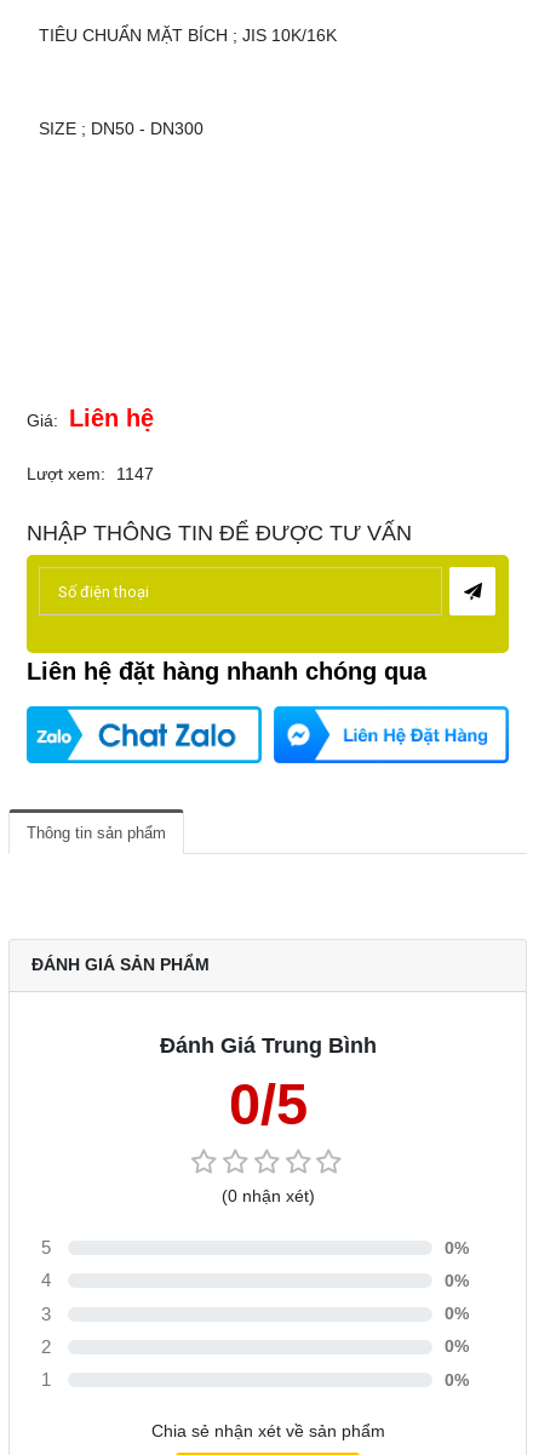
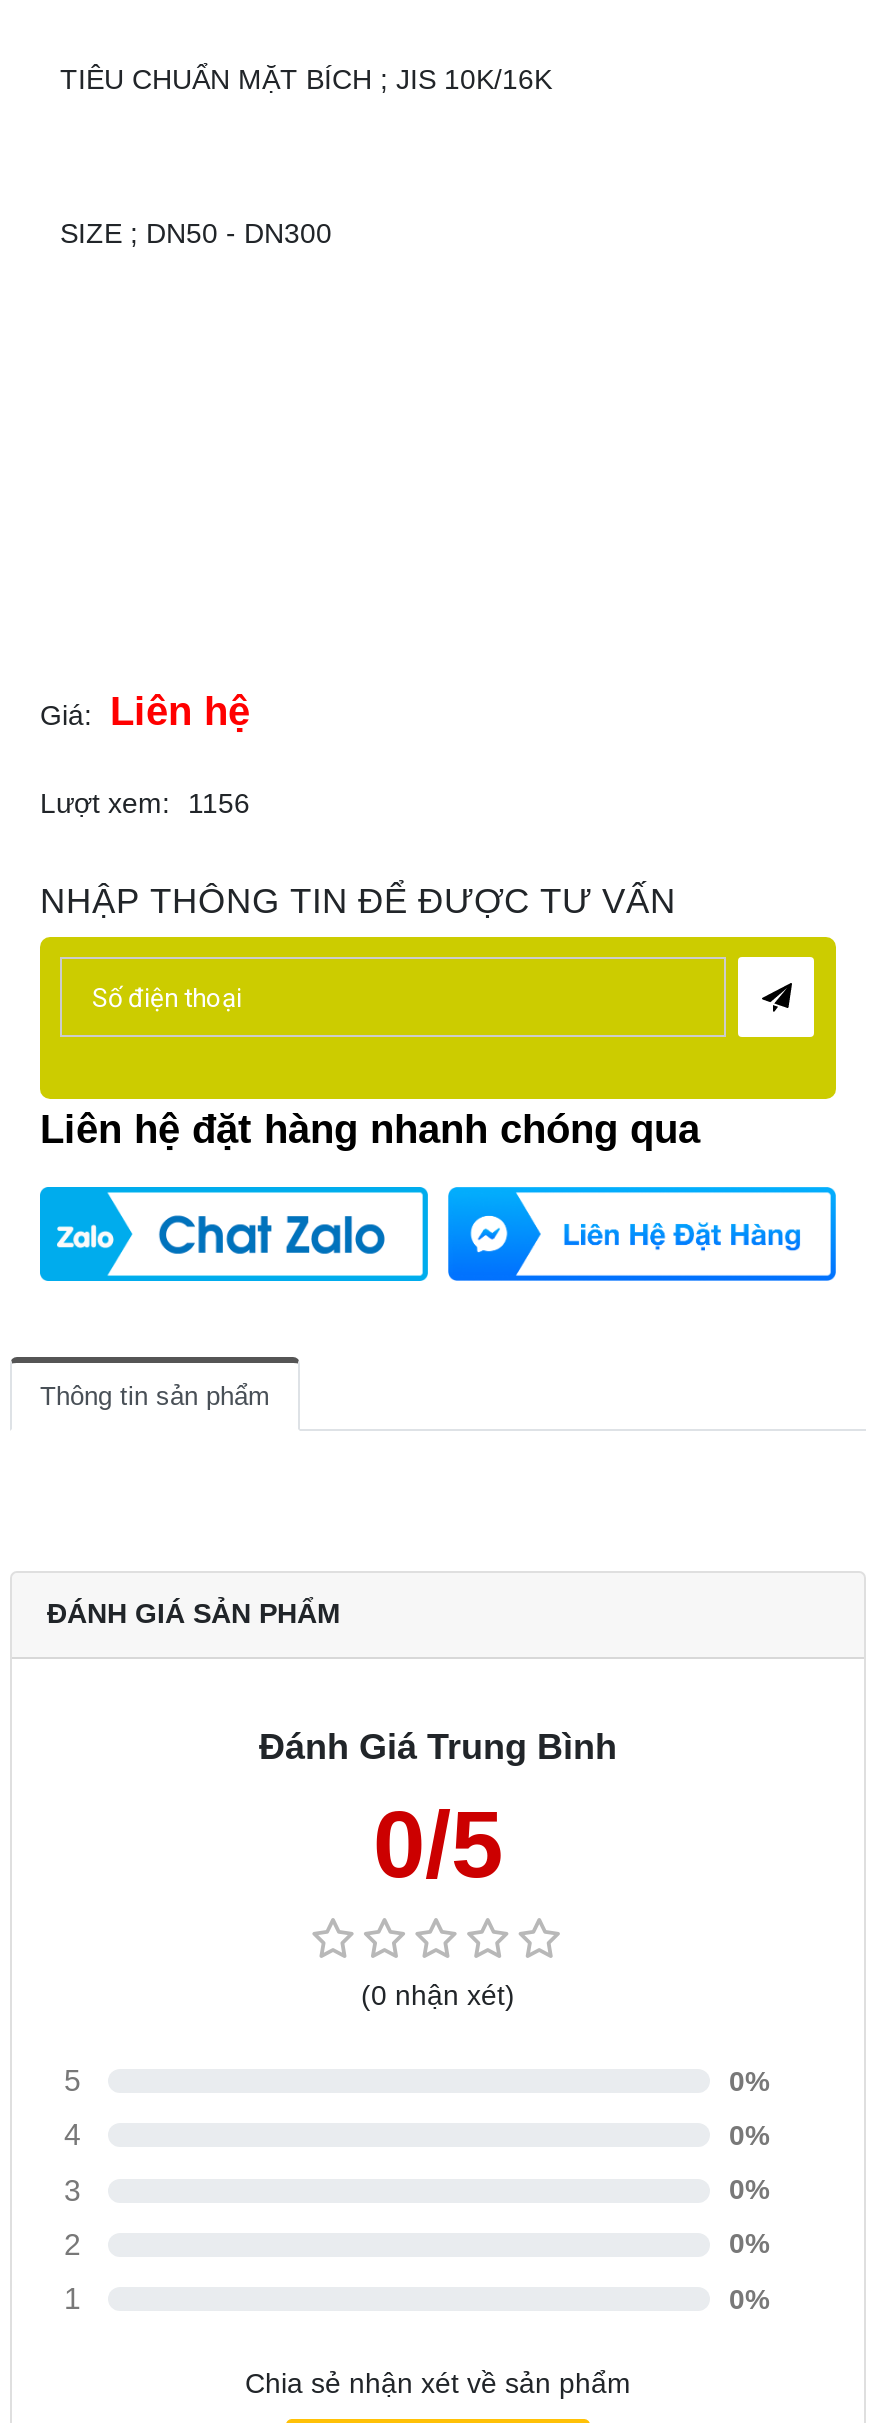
- Lượt xem: 1147
+ Lượt xem: 1156
